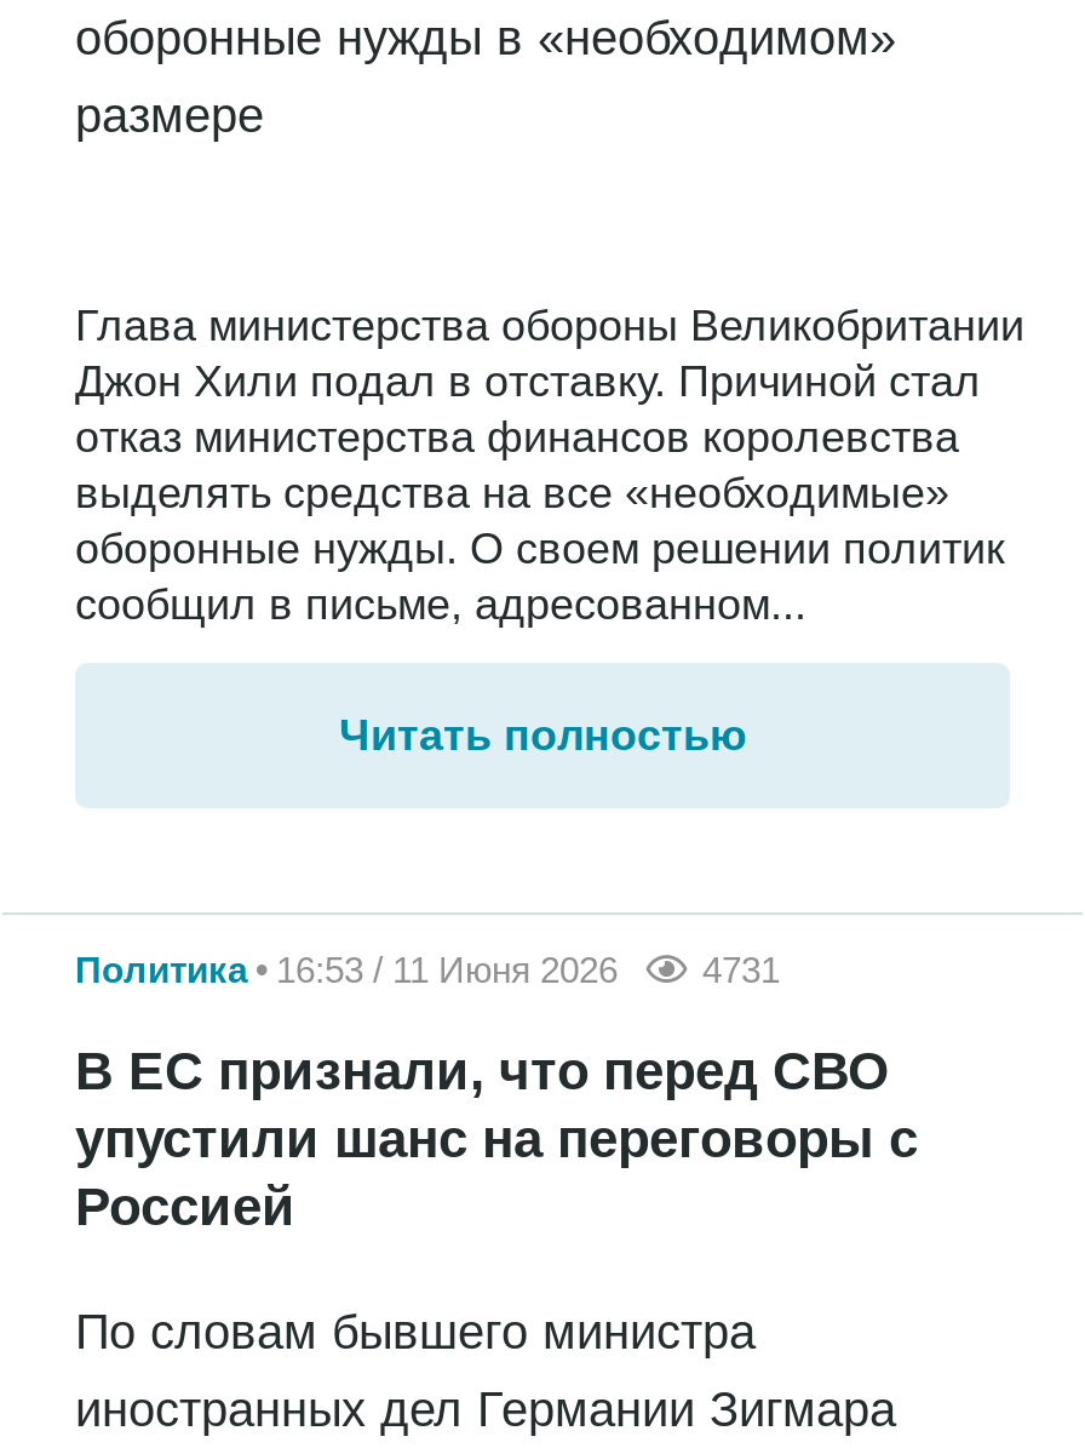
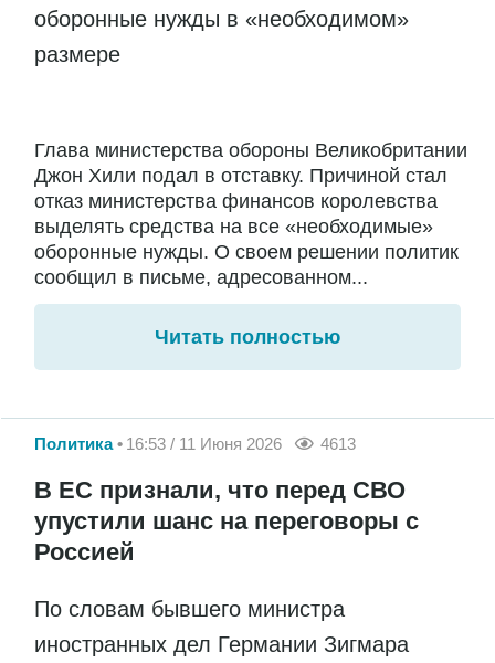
- 4731
+ 4613
